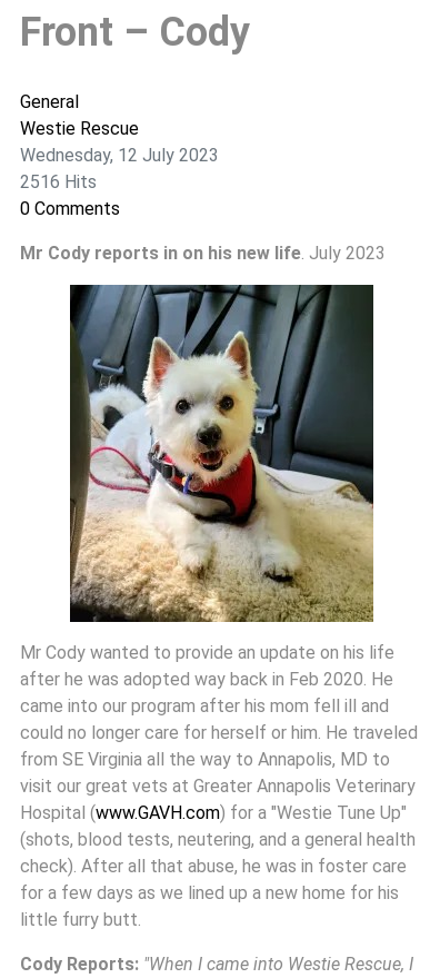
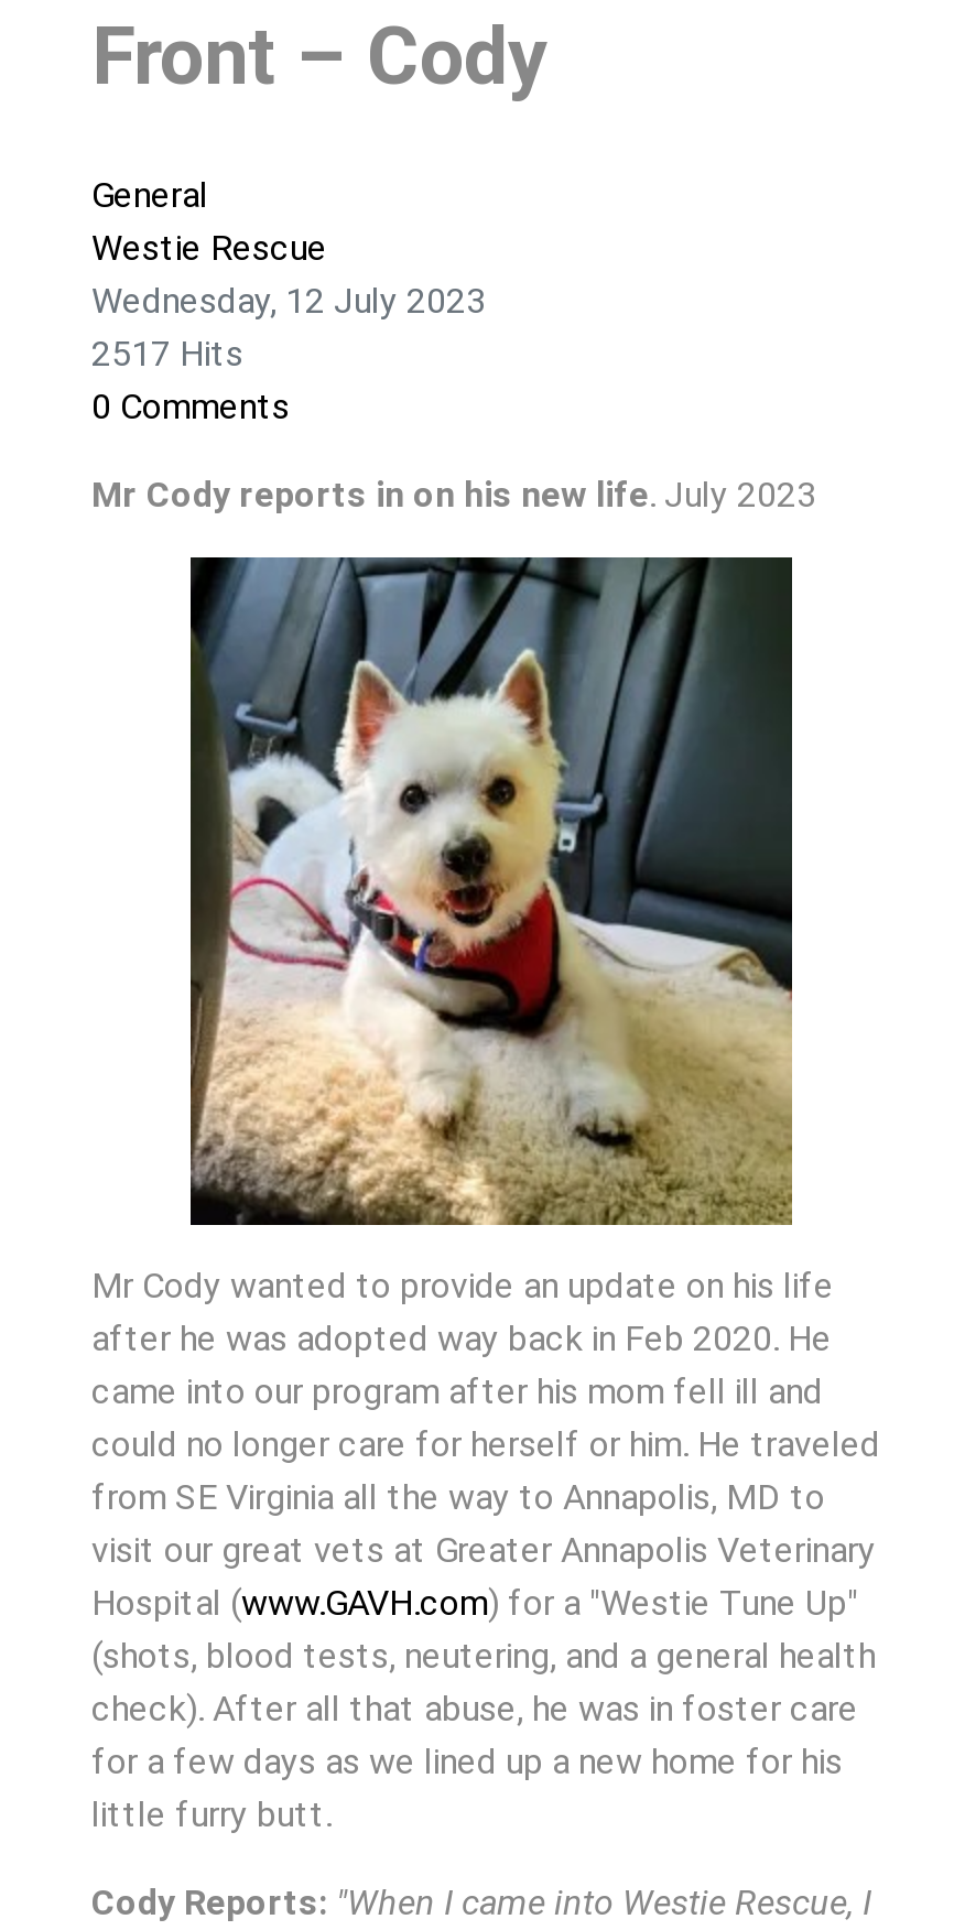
- 2516 Hits
+ 2517 Hits
